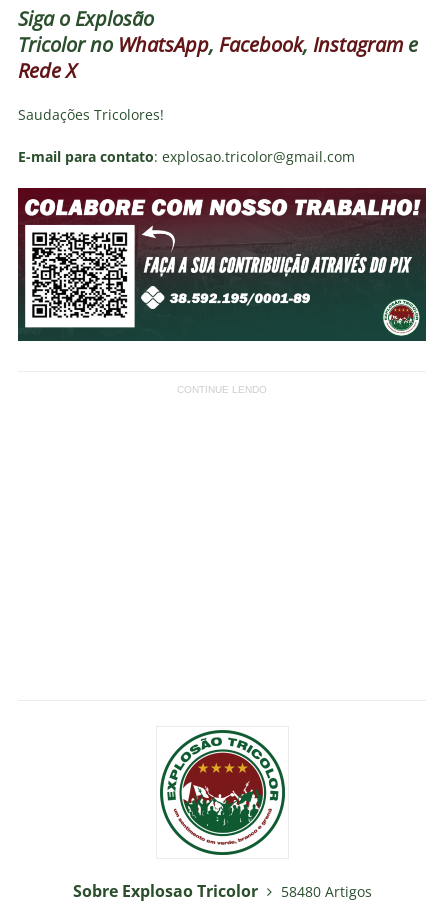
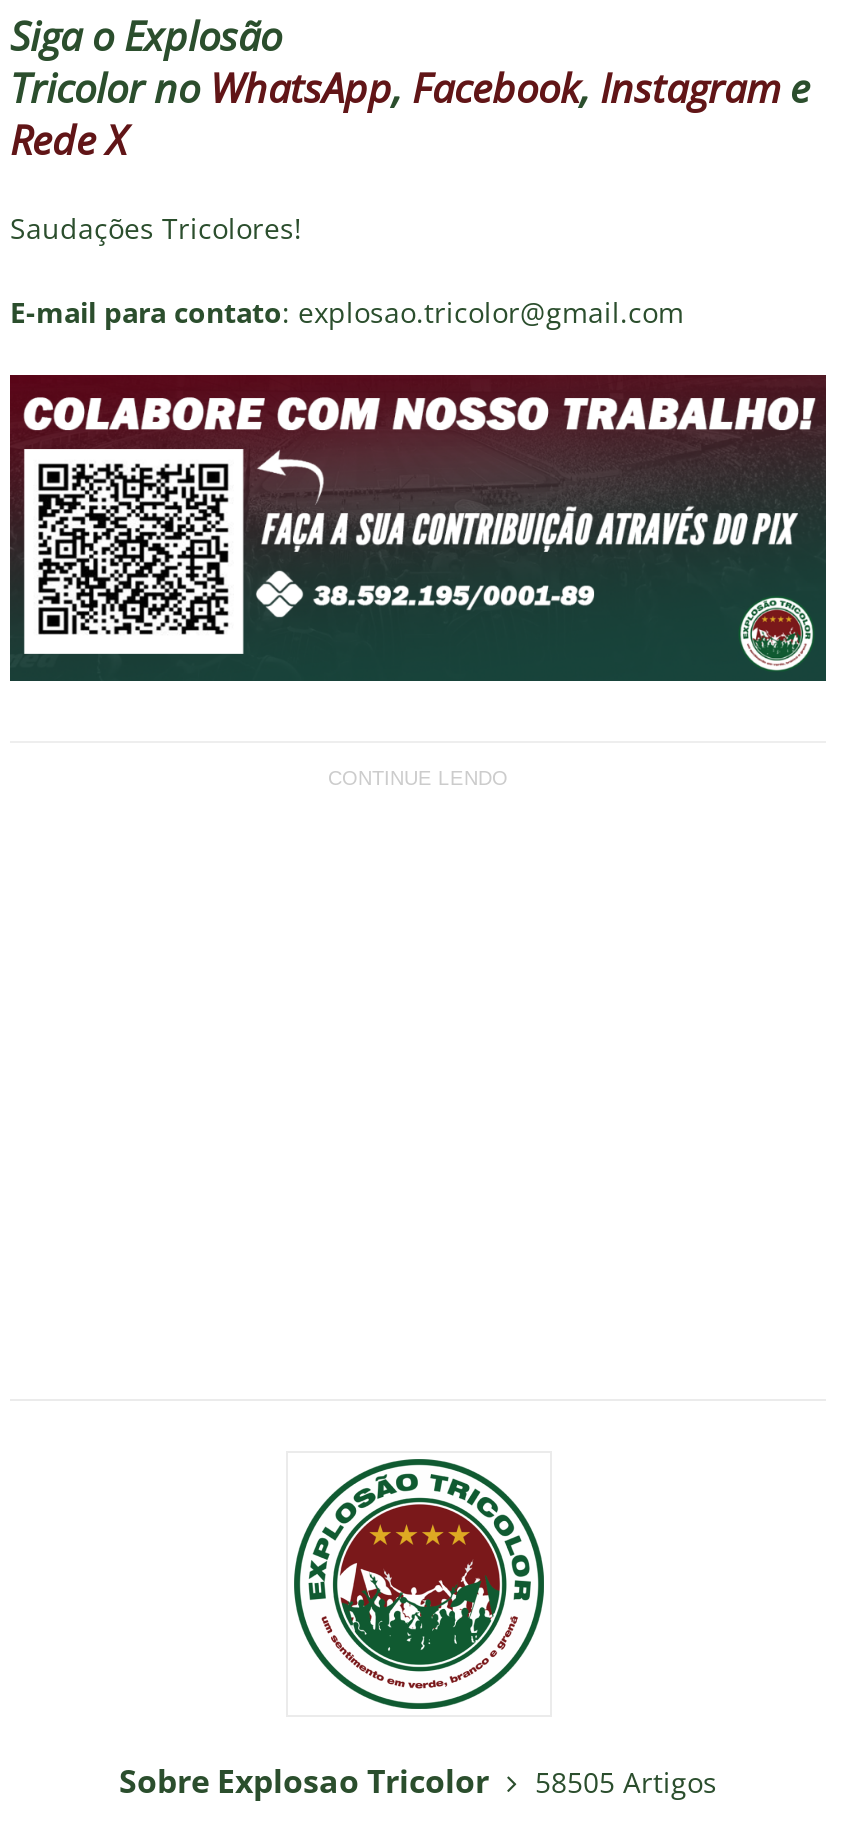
- Sobre Explosao Tricolor 58480 Artigos
+ Sobre Explosao Tricolor 58505 Artigos
